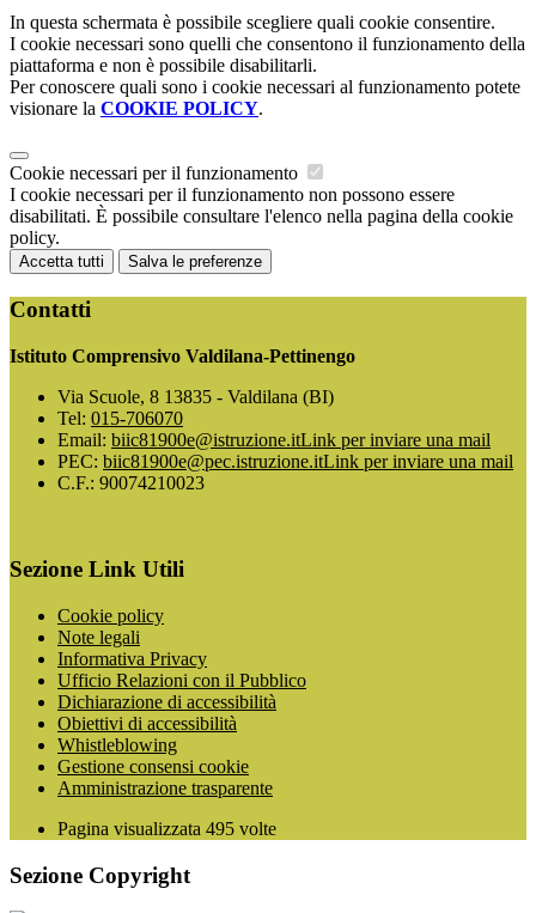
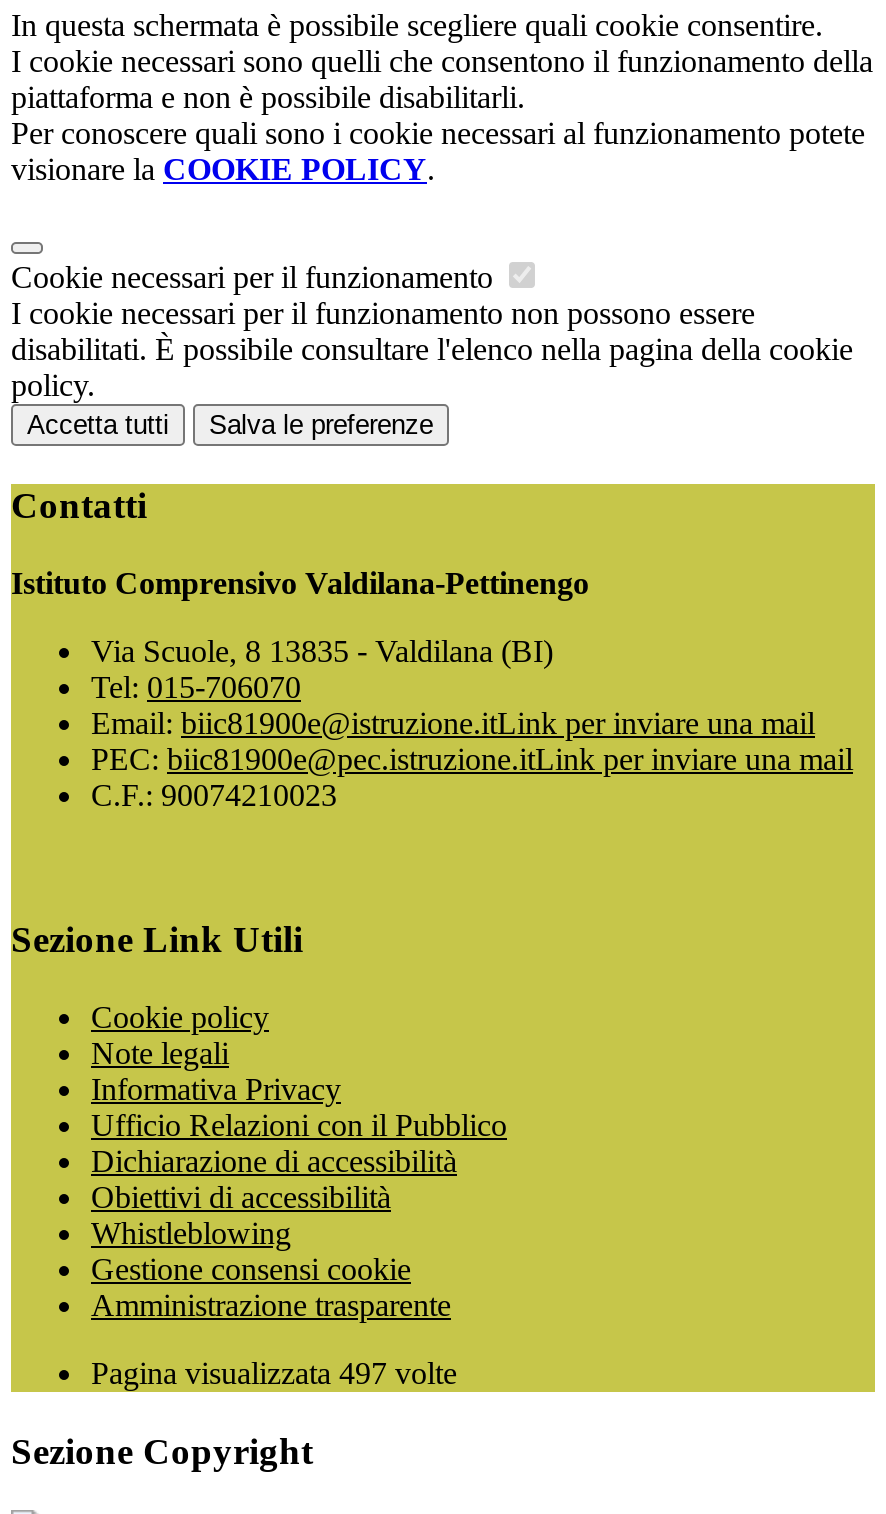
- Pagina visualizzata 495 volte
+ Pagina visualizzata 497 volte
